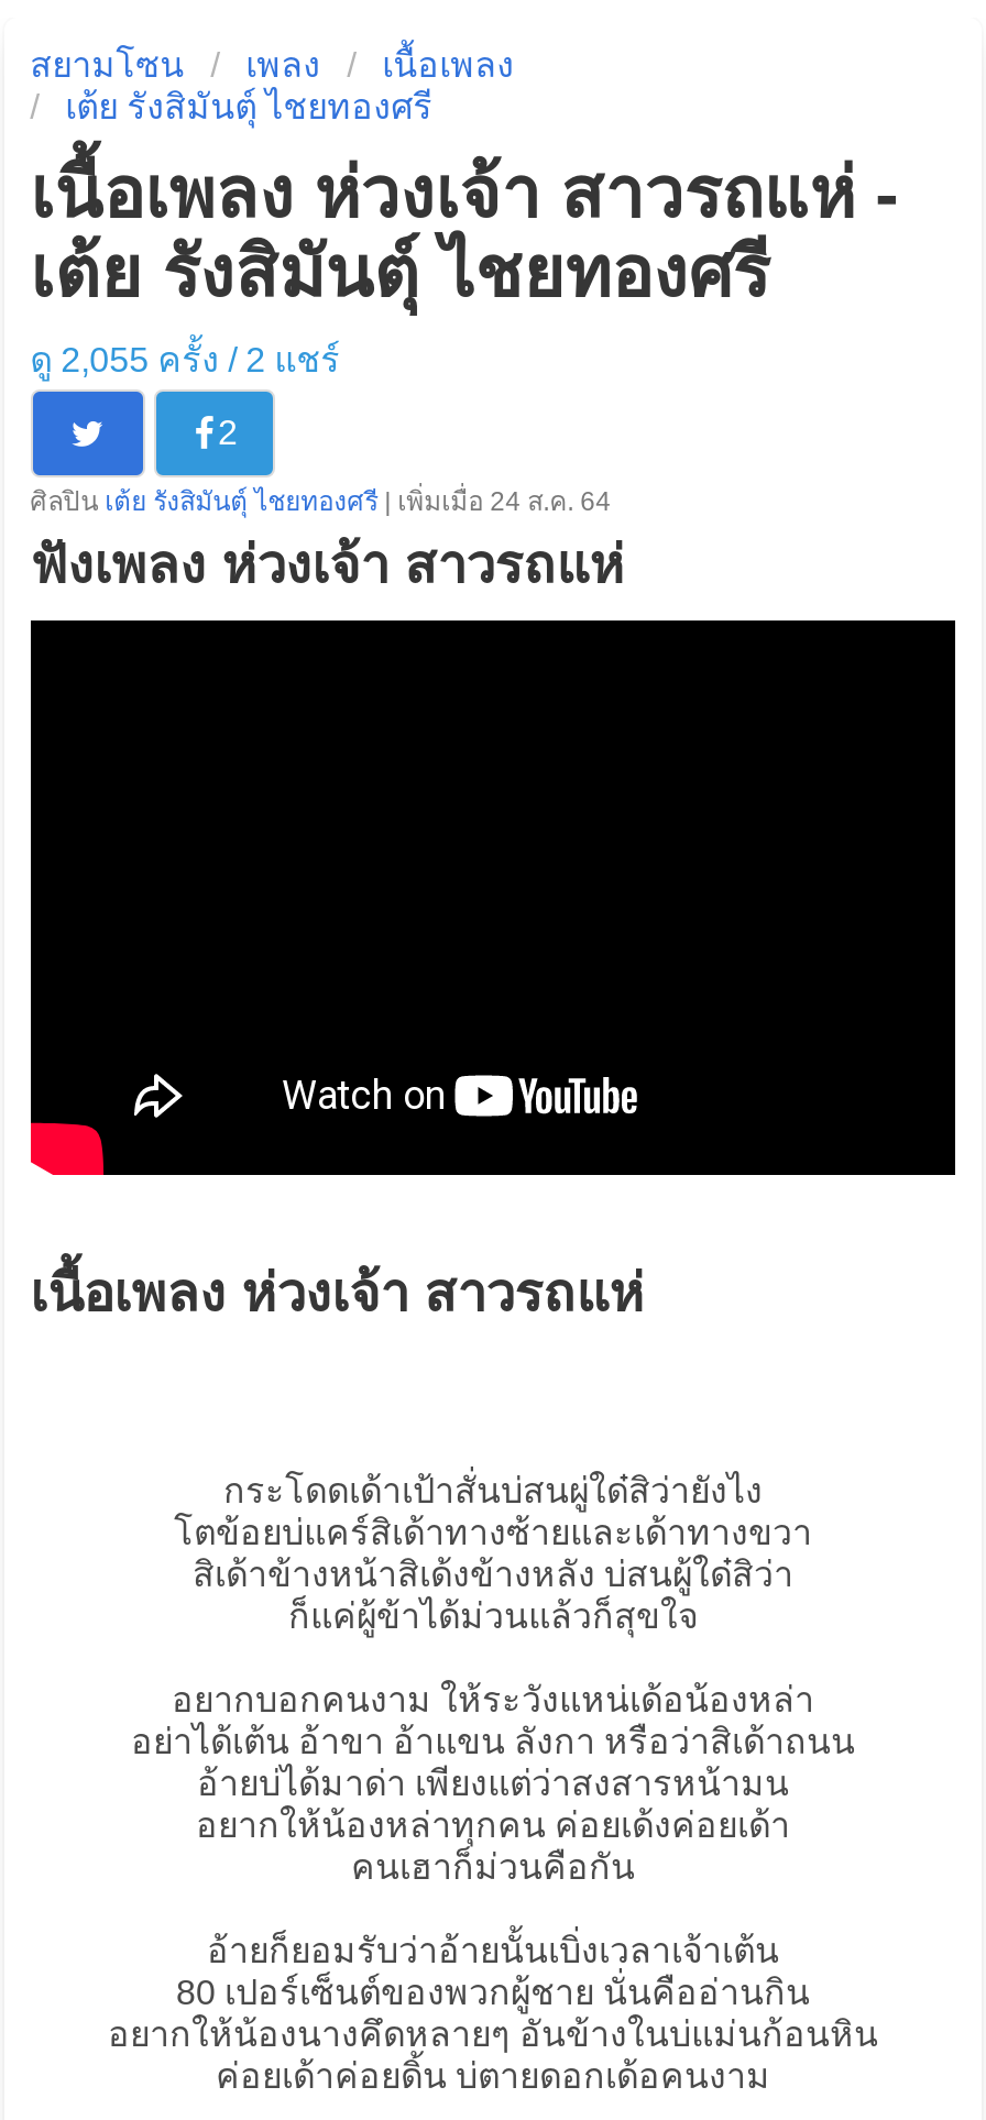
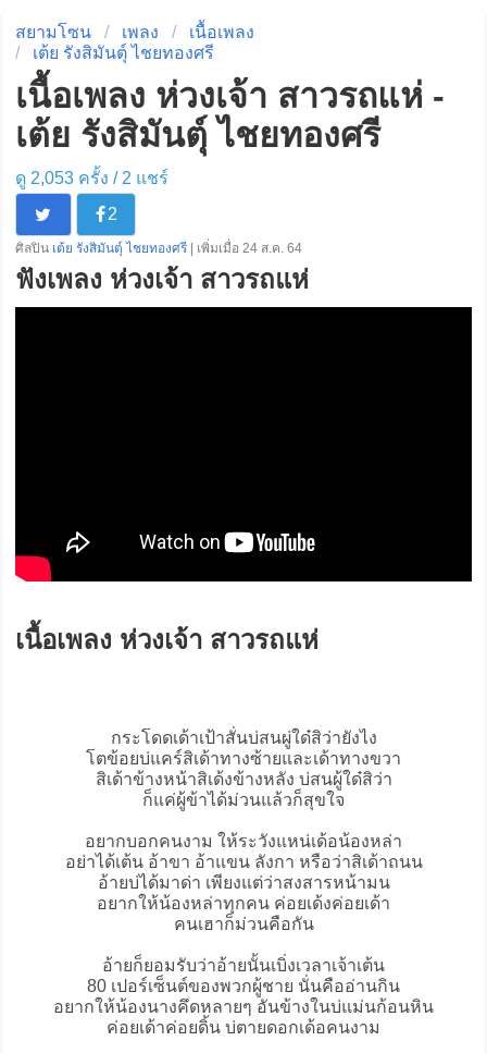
- ดู 2,055 ครั้ง / 2แชร์
+ ดู 2,053 ครั้ง / 2แชร์
